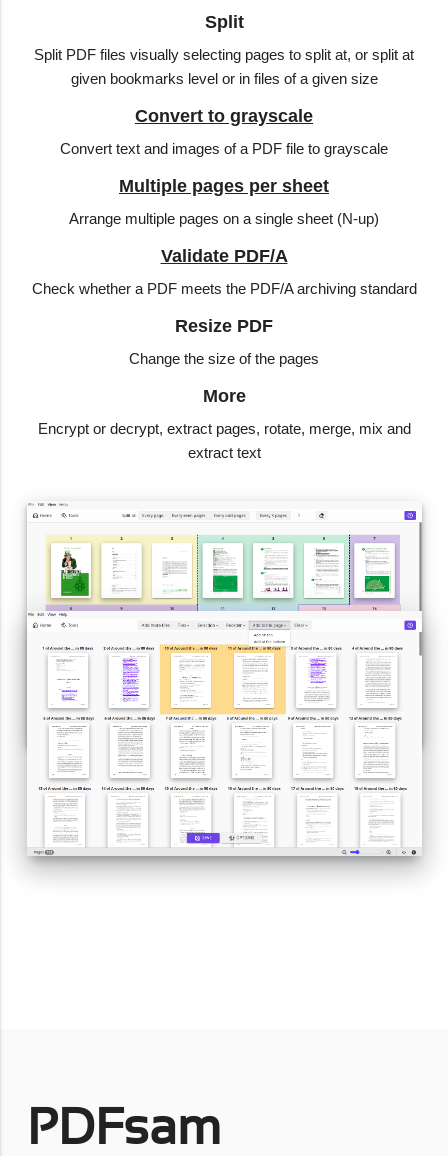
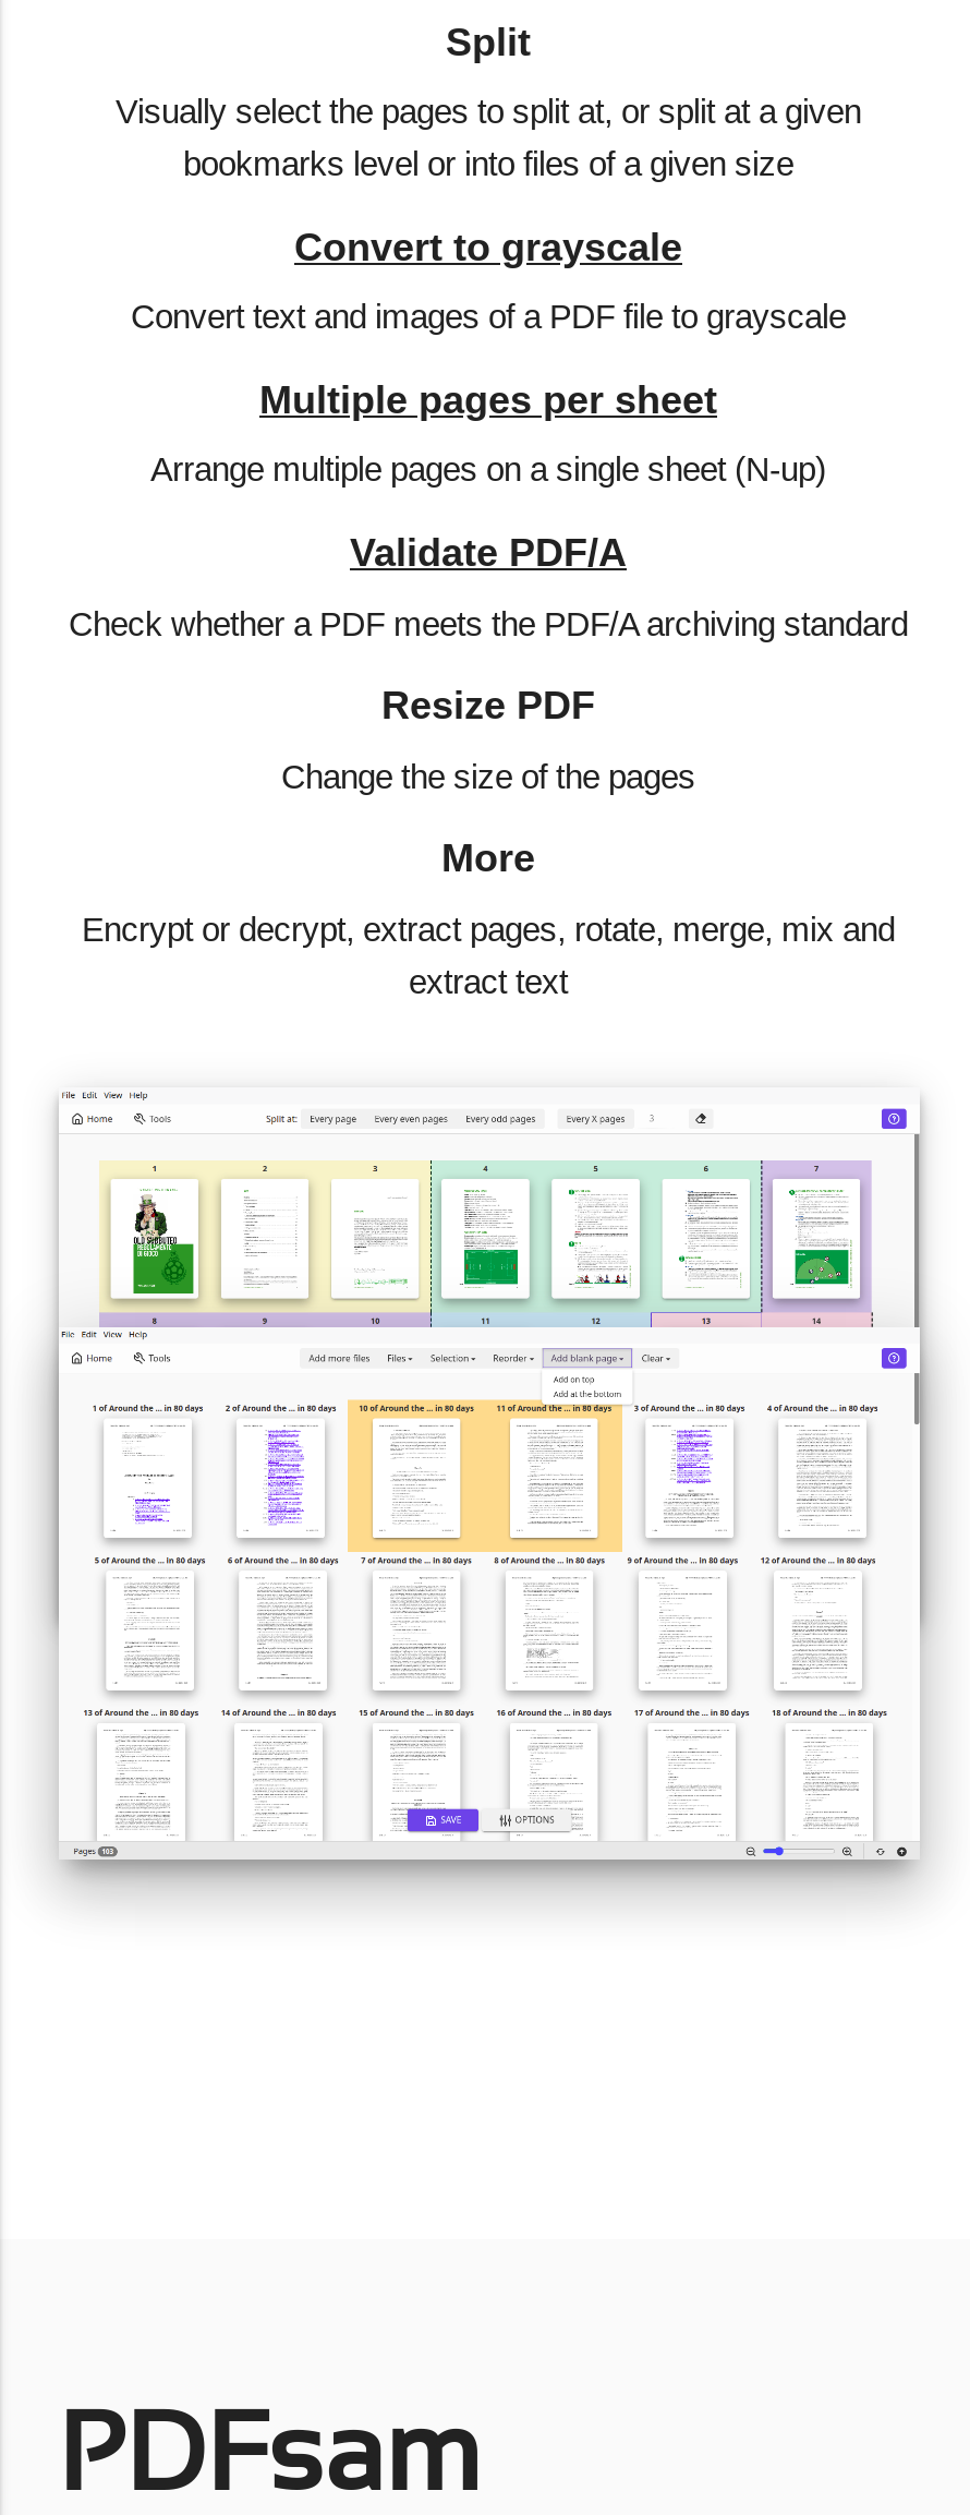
- Split PDF files visually selecting pages to split at, or split at
- given bookmarks level or in files of a given size
+ Visually select the pages to split at, or split at a given
+ bookmarks level or into files of a given size
